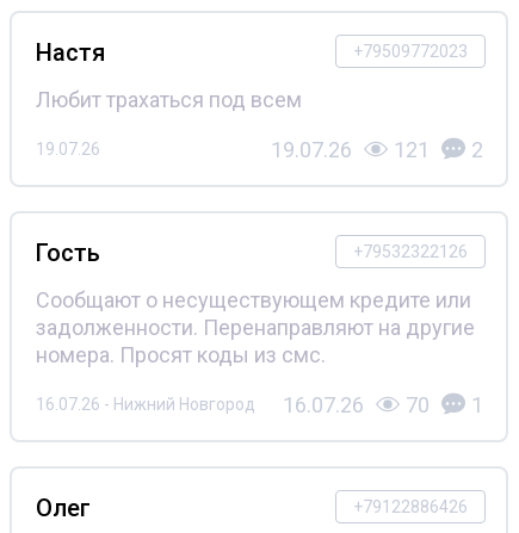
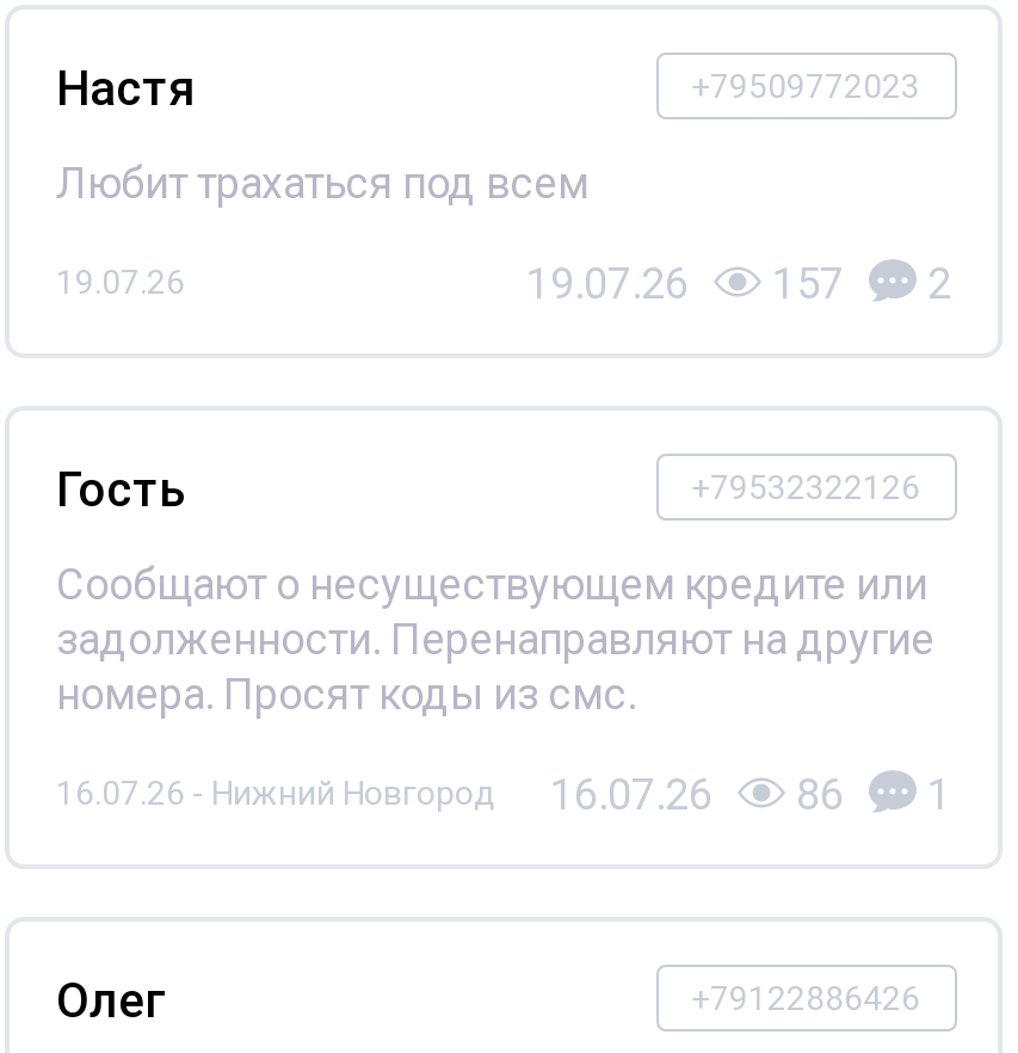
- 19.07.26 121 2
+ 19.07.26 157 2

- 16.07.26 - Нижний Новгород 16.07.26 70 1
+ 16.07.26 - Нижний Новгород 16.07.26 86 1
